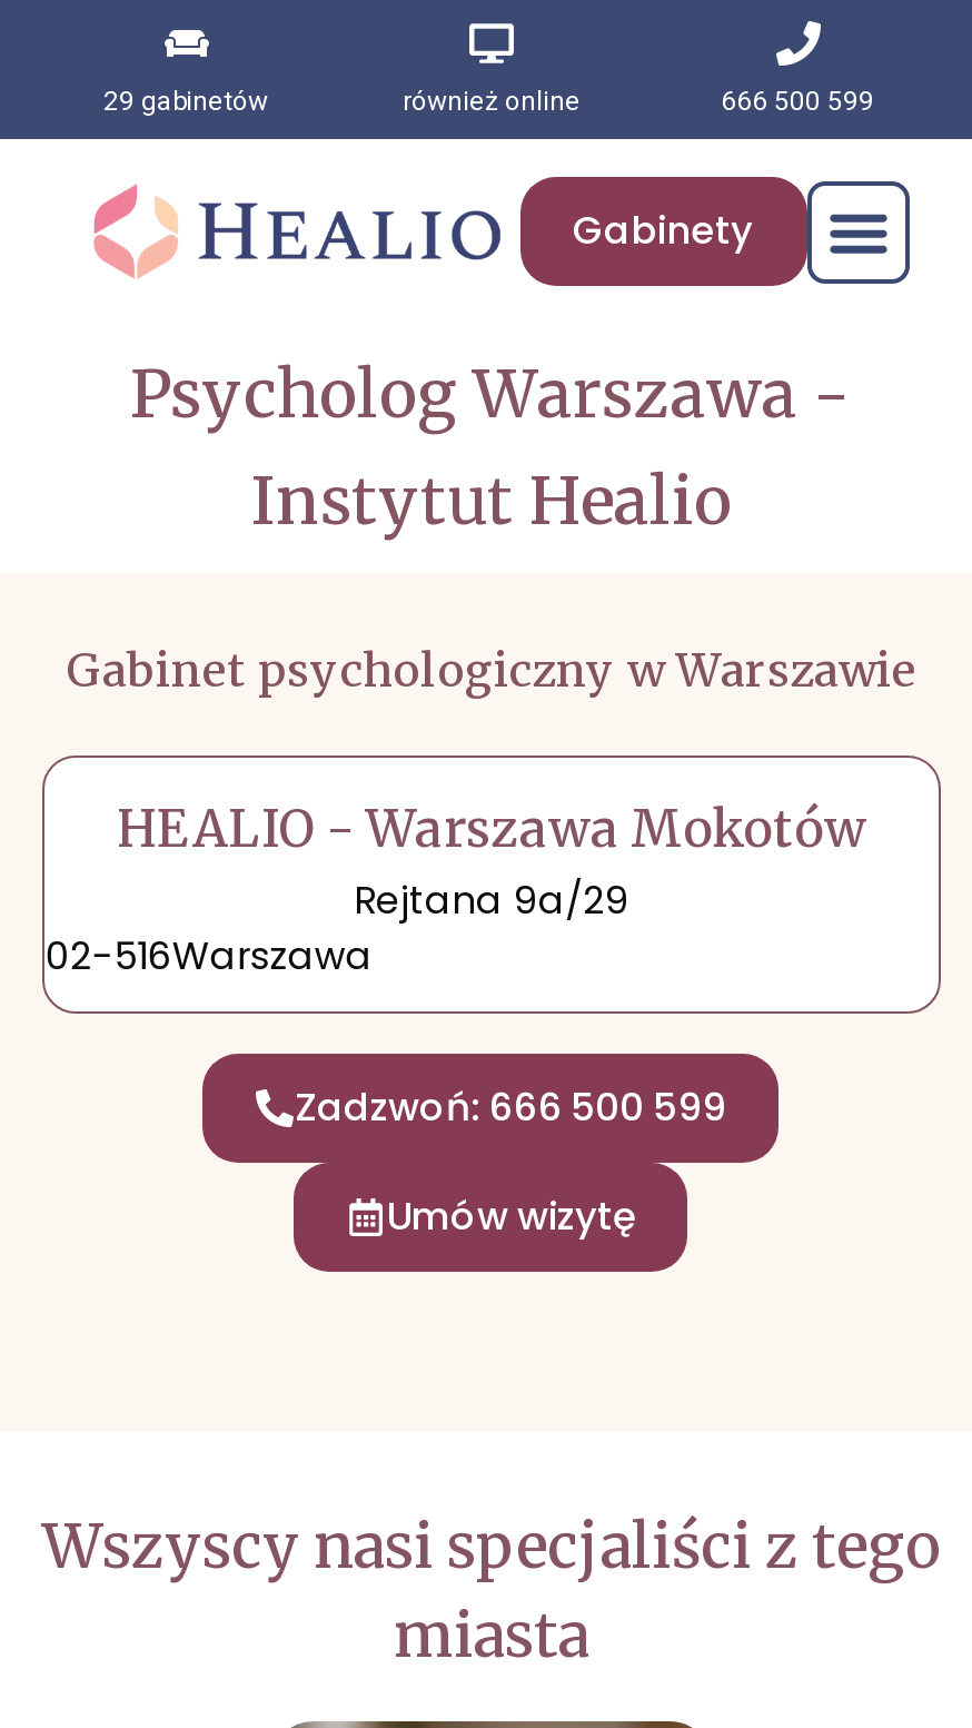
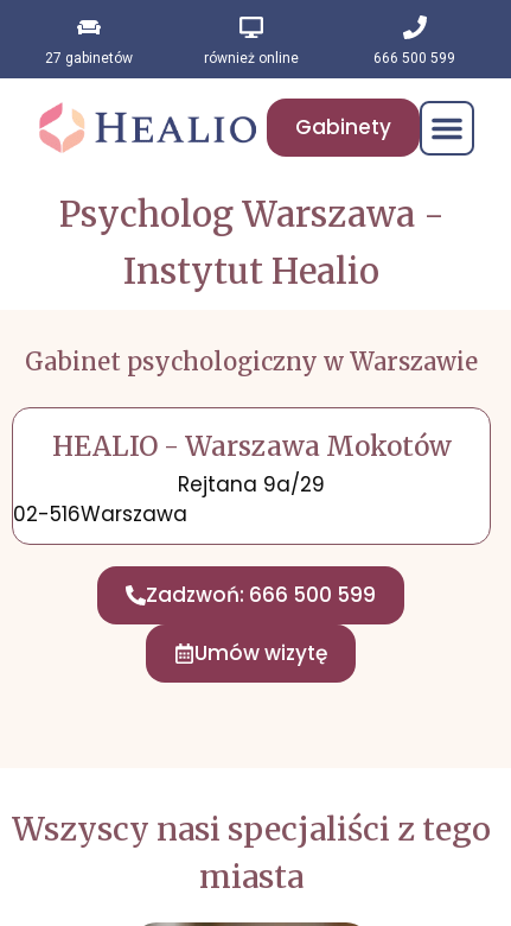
- 29 gabinetów
+ 27 gabinetów
